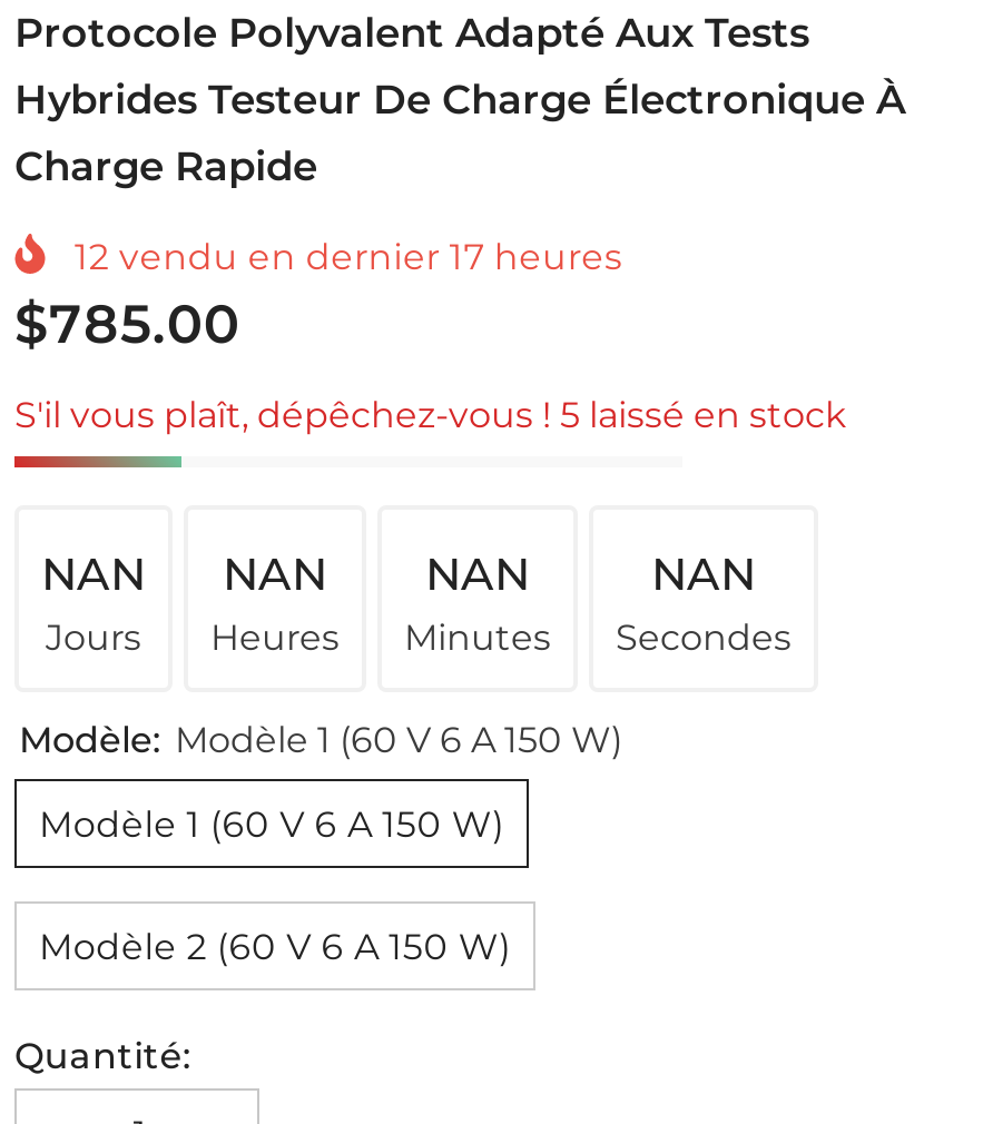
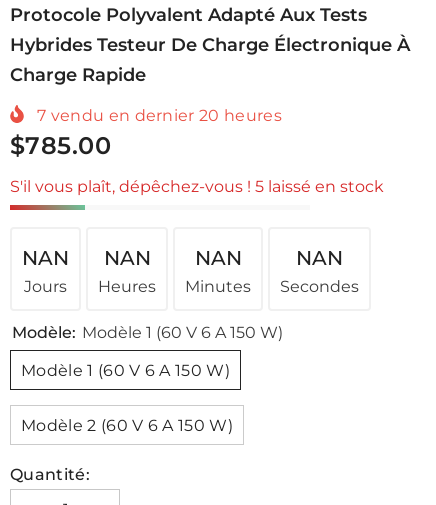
- 12 vendu en dernier 17 heures
+ 7 vendu en dernier 20 heures
